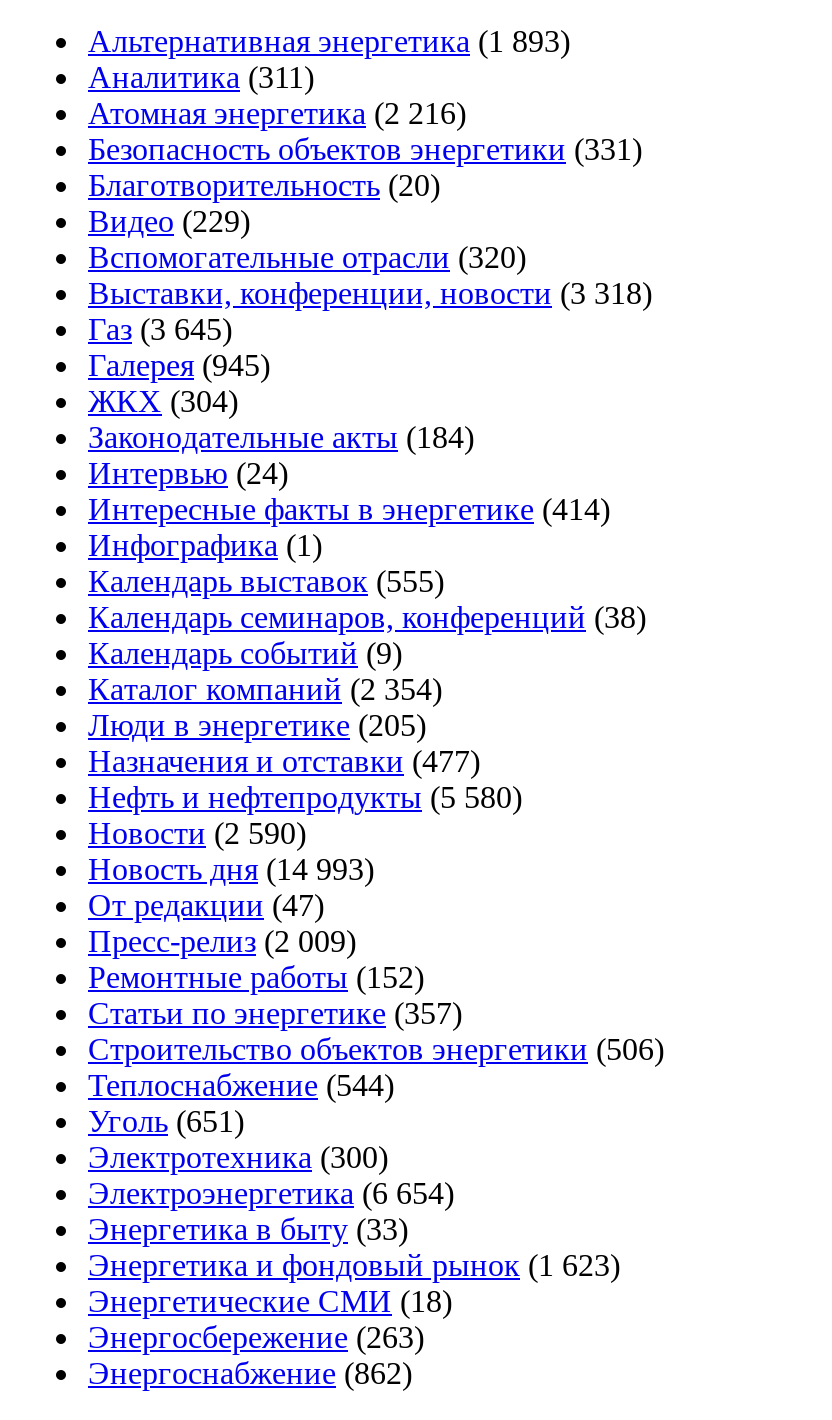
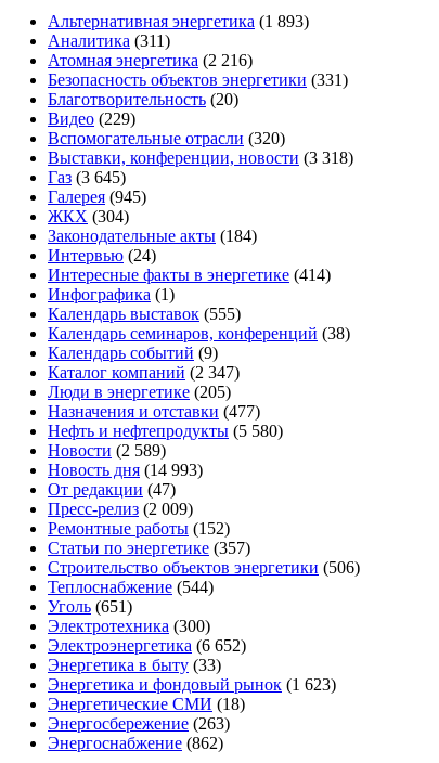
- Каталог компаний (2 354)
+ Каталог компаний (2 347)

- Новости (2 590)
+ Новости (2 589)

- Электроэнергетика (6 654)
+ Электроэнергетика (6 652)
